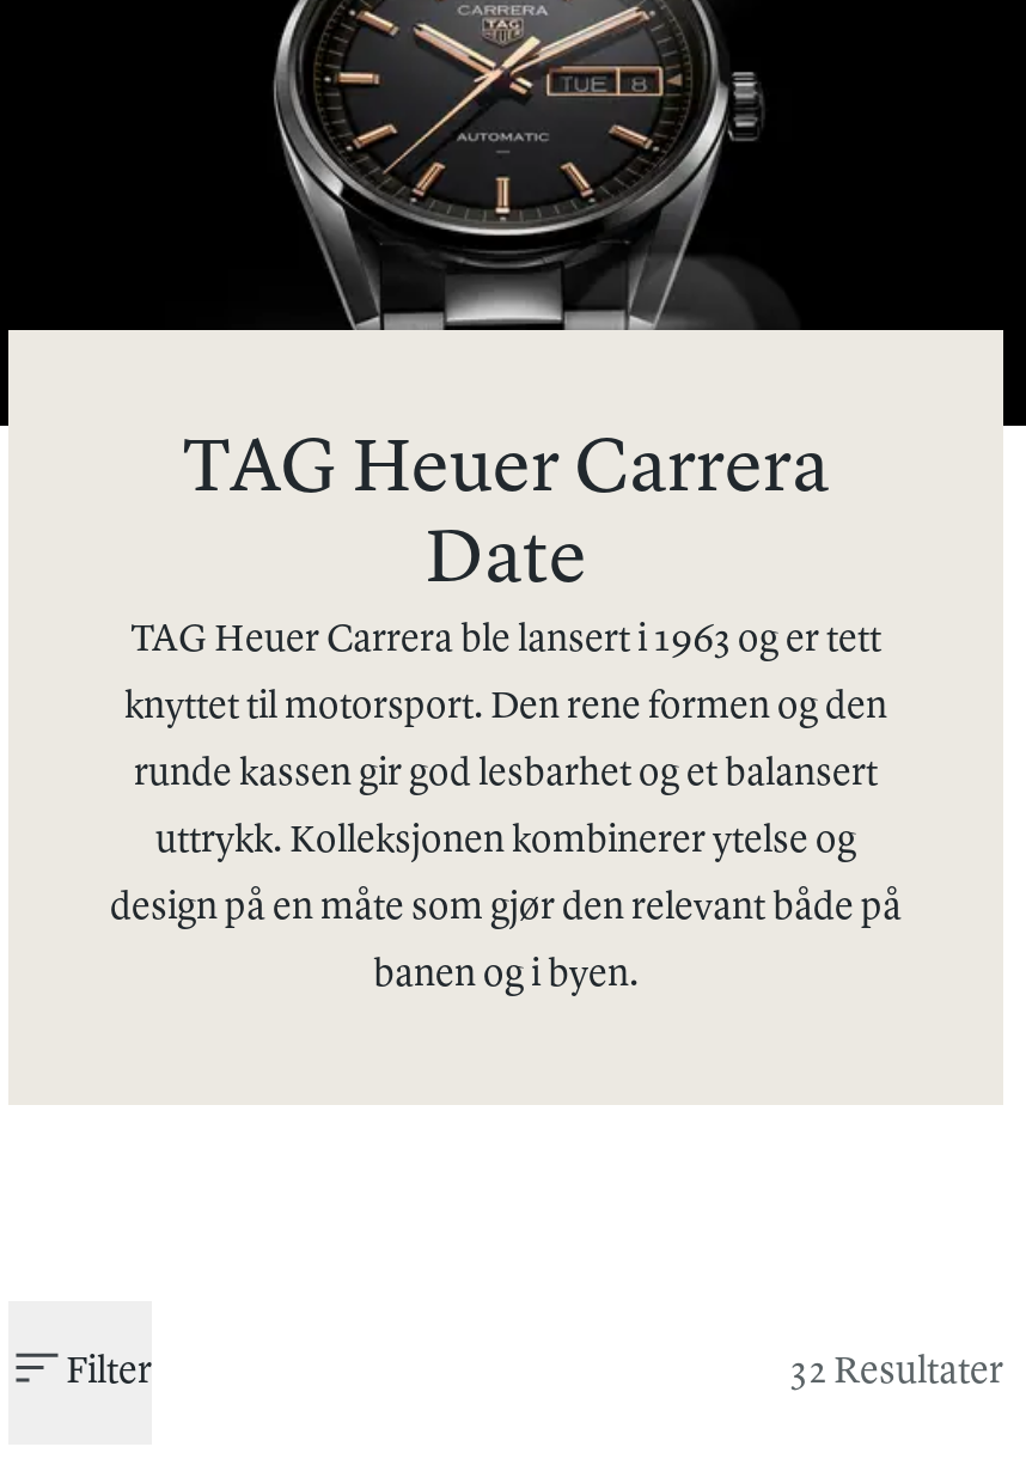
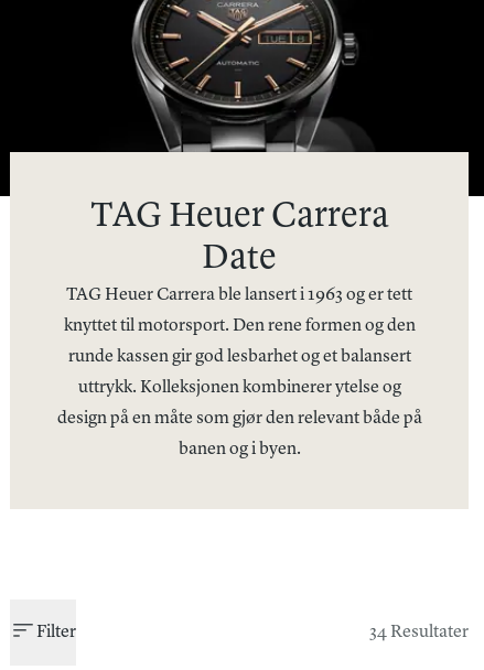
- 32 Resultater
+ 34 Resultater
